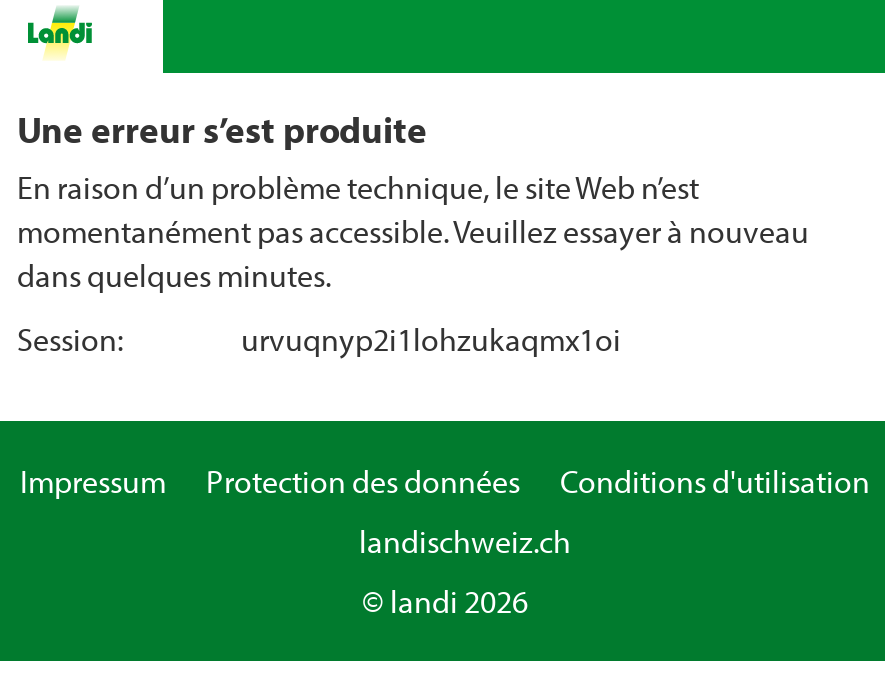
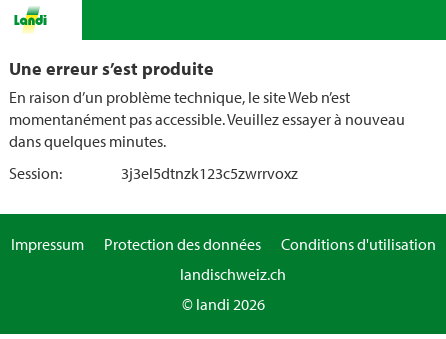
- urvuqnyp2i1lohzukaqmx1oi
+ 3j3el5dtnzk123c5zwrrvoxz
